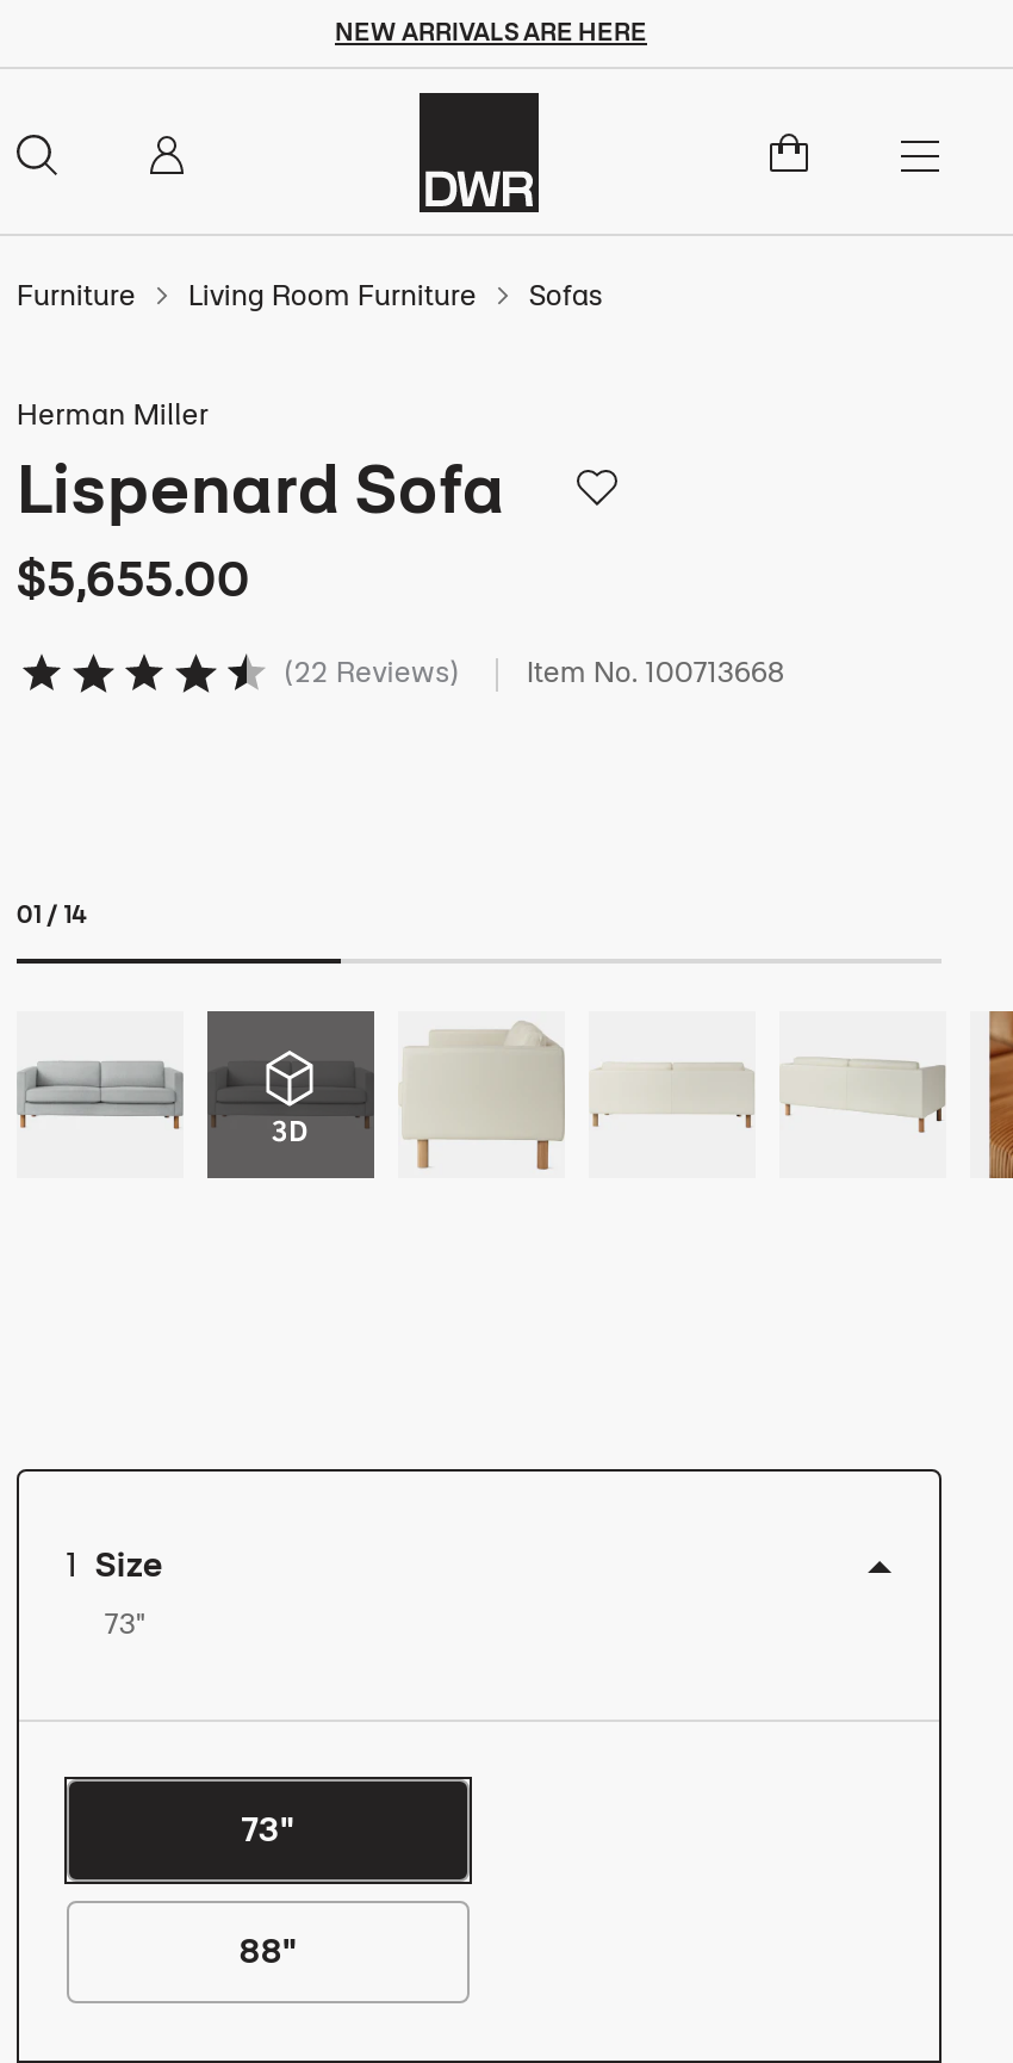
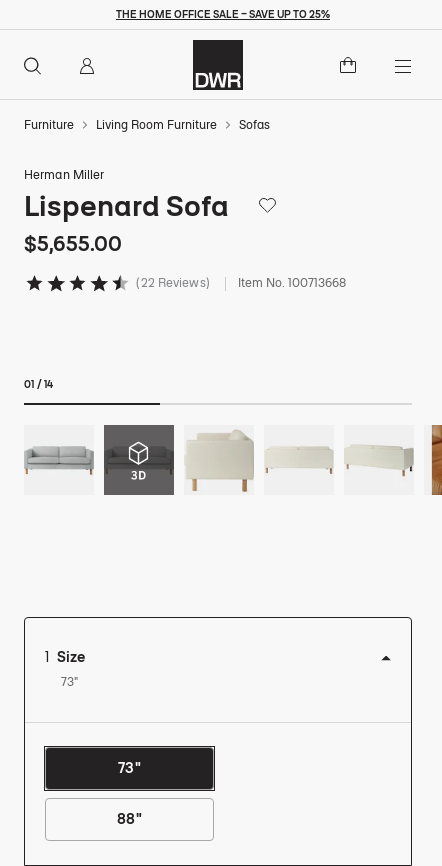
- NEW ARRIVALS ARE HERE
+ THE HOME OFFICE SALE – SAVE UP TO 25%
